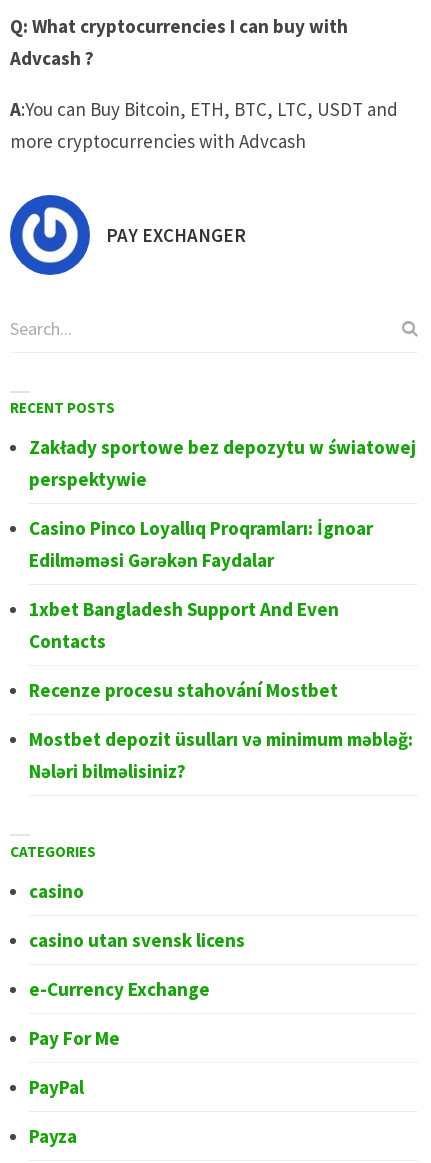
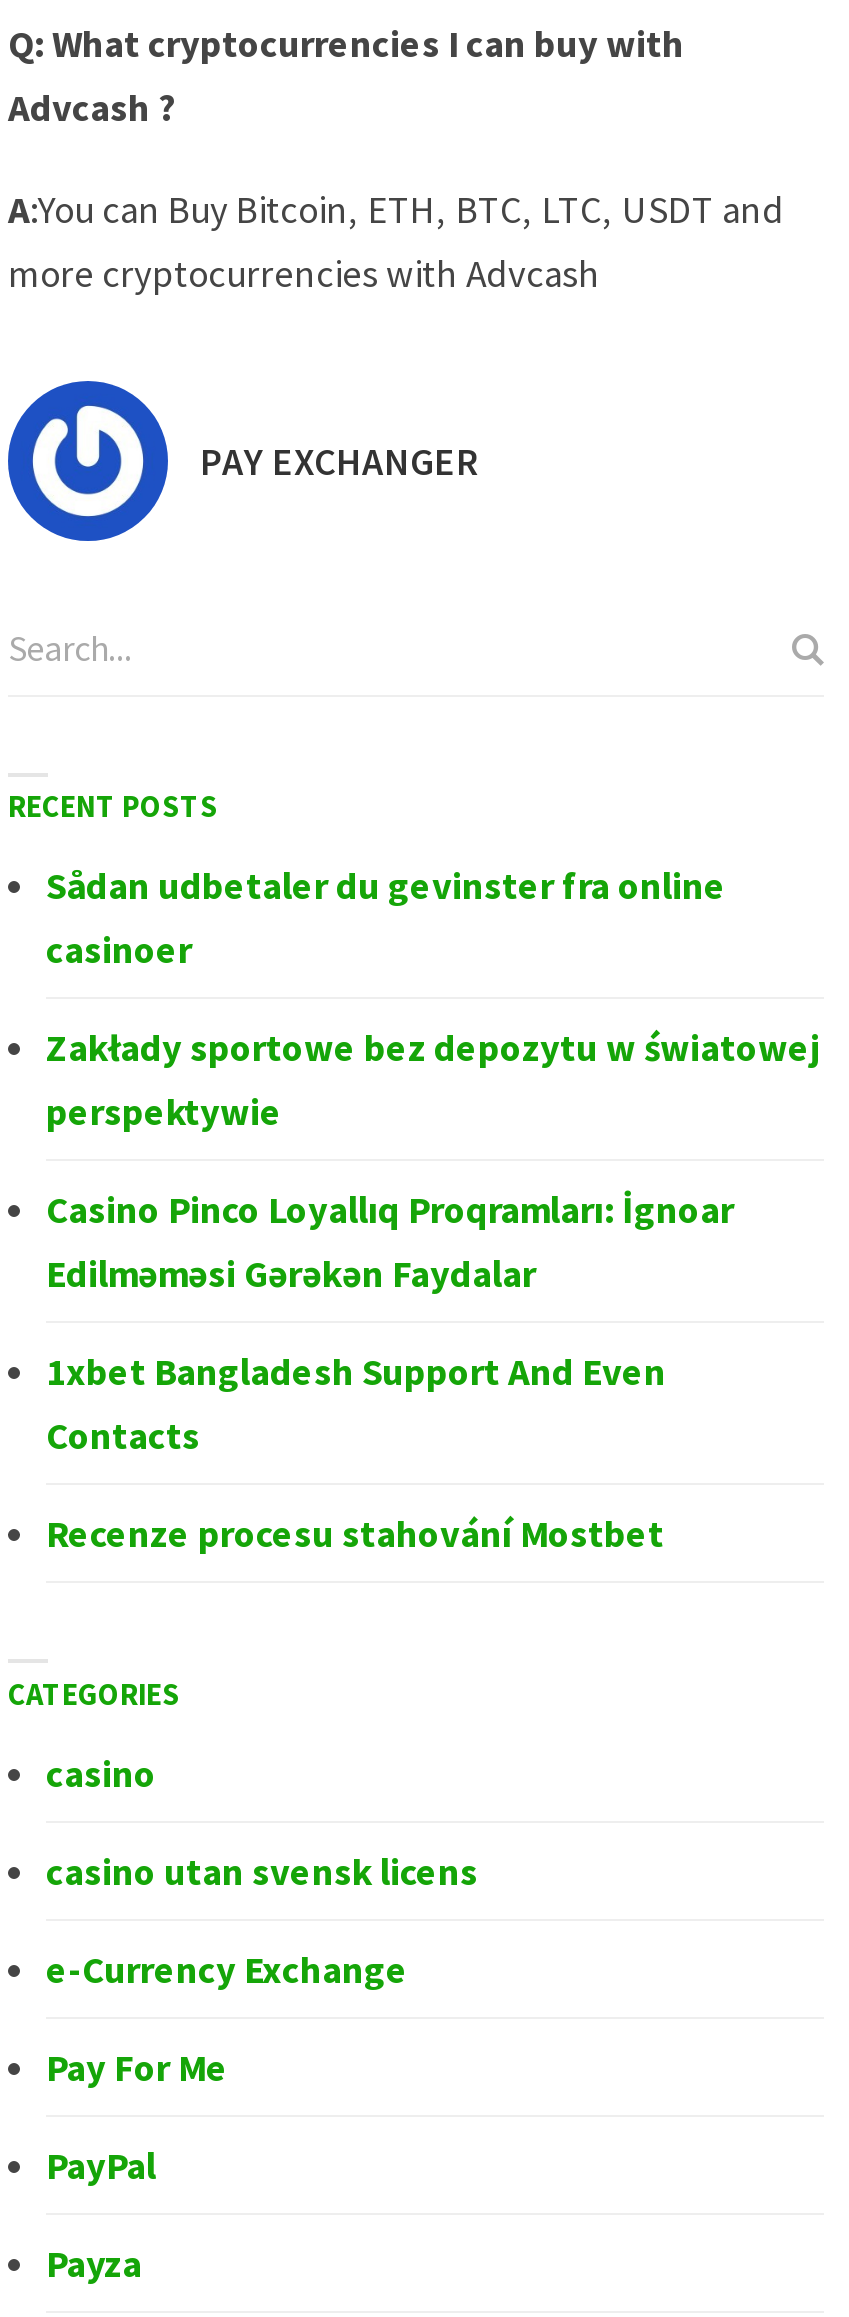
+ Sådan udbetaler du gevinster fra online
+ casinoer

moved down: Zakłady sportowe bez depozytu w światowej | perspektywie | Casino Pinco Loyallıq Proqramları: İgnoar | Edilməməsi Gərəkən Faydalar | 1xbet Bangladesh Support And Even | Contacts | Recenze procesu stahování Mostbet

- Mostbet depozit üsulları və minimum məbləğ:
- Nələri bilməlisiniz?
